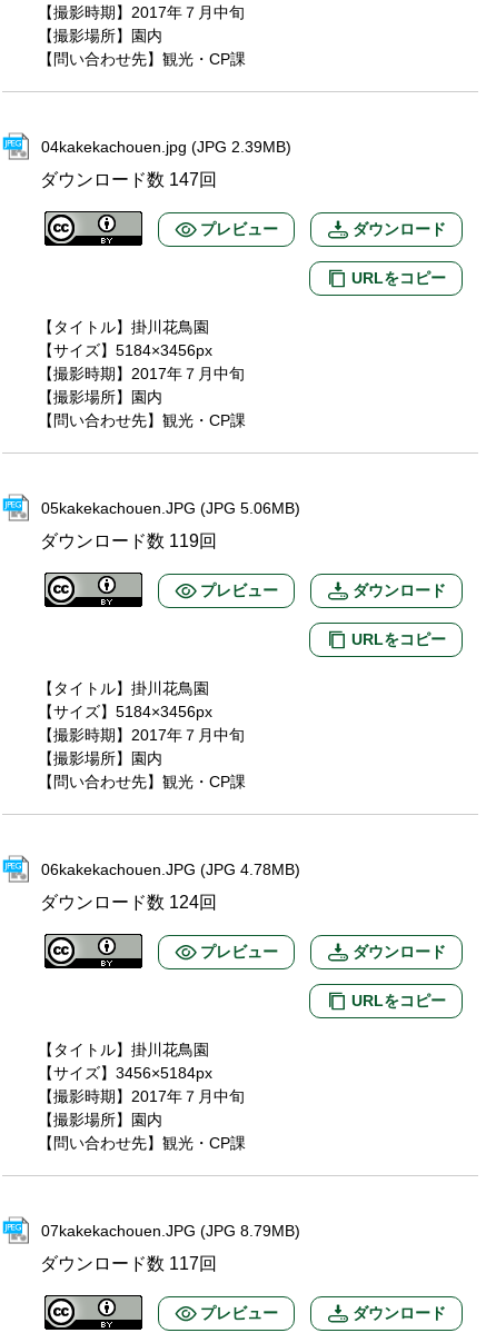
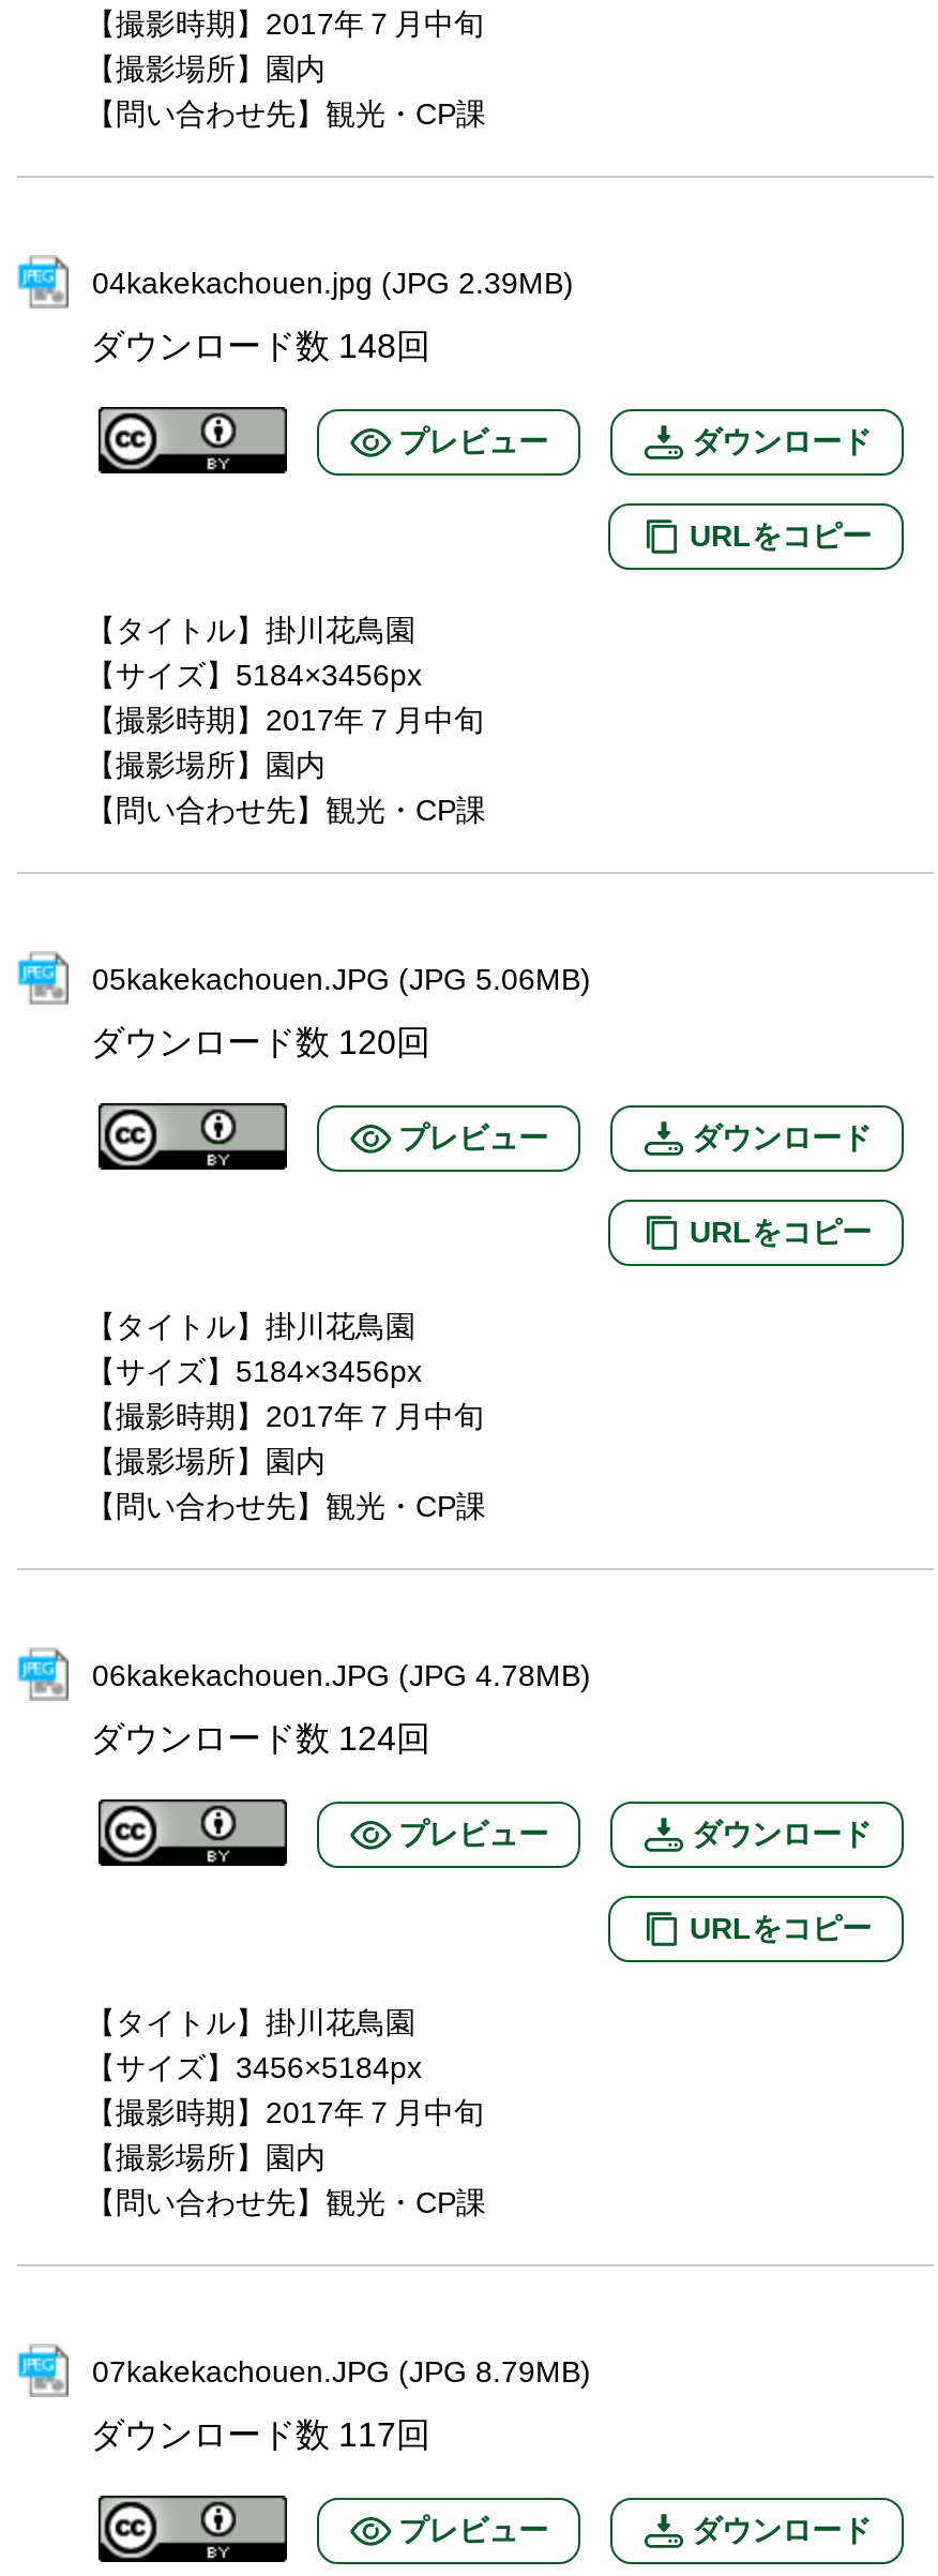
- ダウンロード数 147回
+ ダウンロード数 148回

- ダウンロード数 119回
+ ダウンロード数 120回
